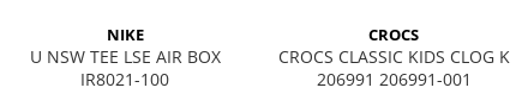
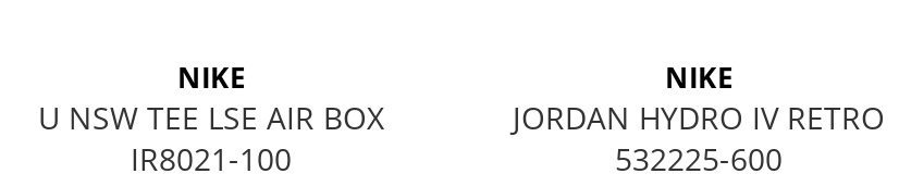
- CROCS
- CROCS CLASSIC KIDS CLOG K
- 206991 206991-001
+ NIKE
+ JORDAN HYDRO IV RETRO
+ 532225-600
